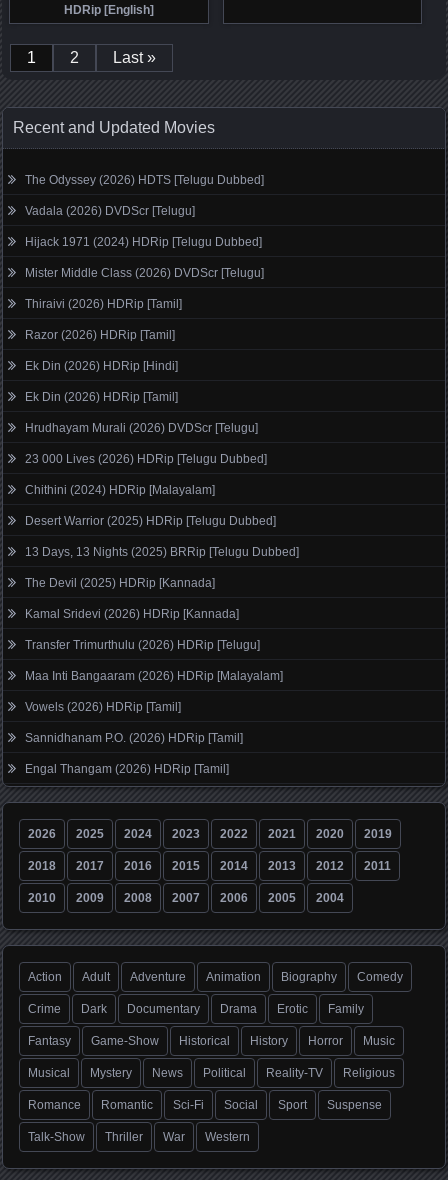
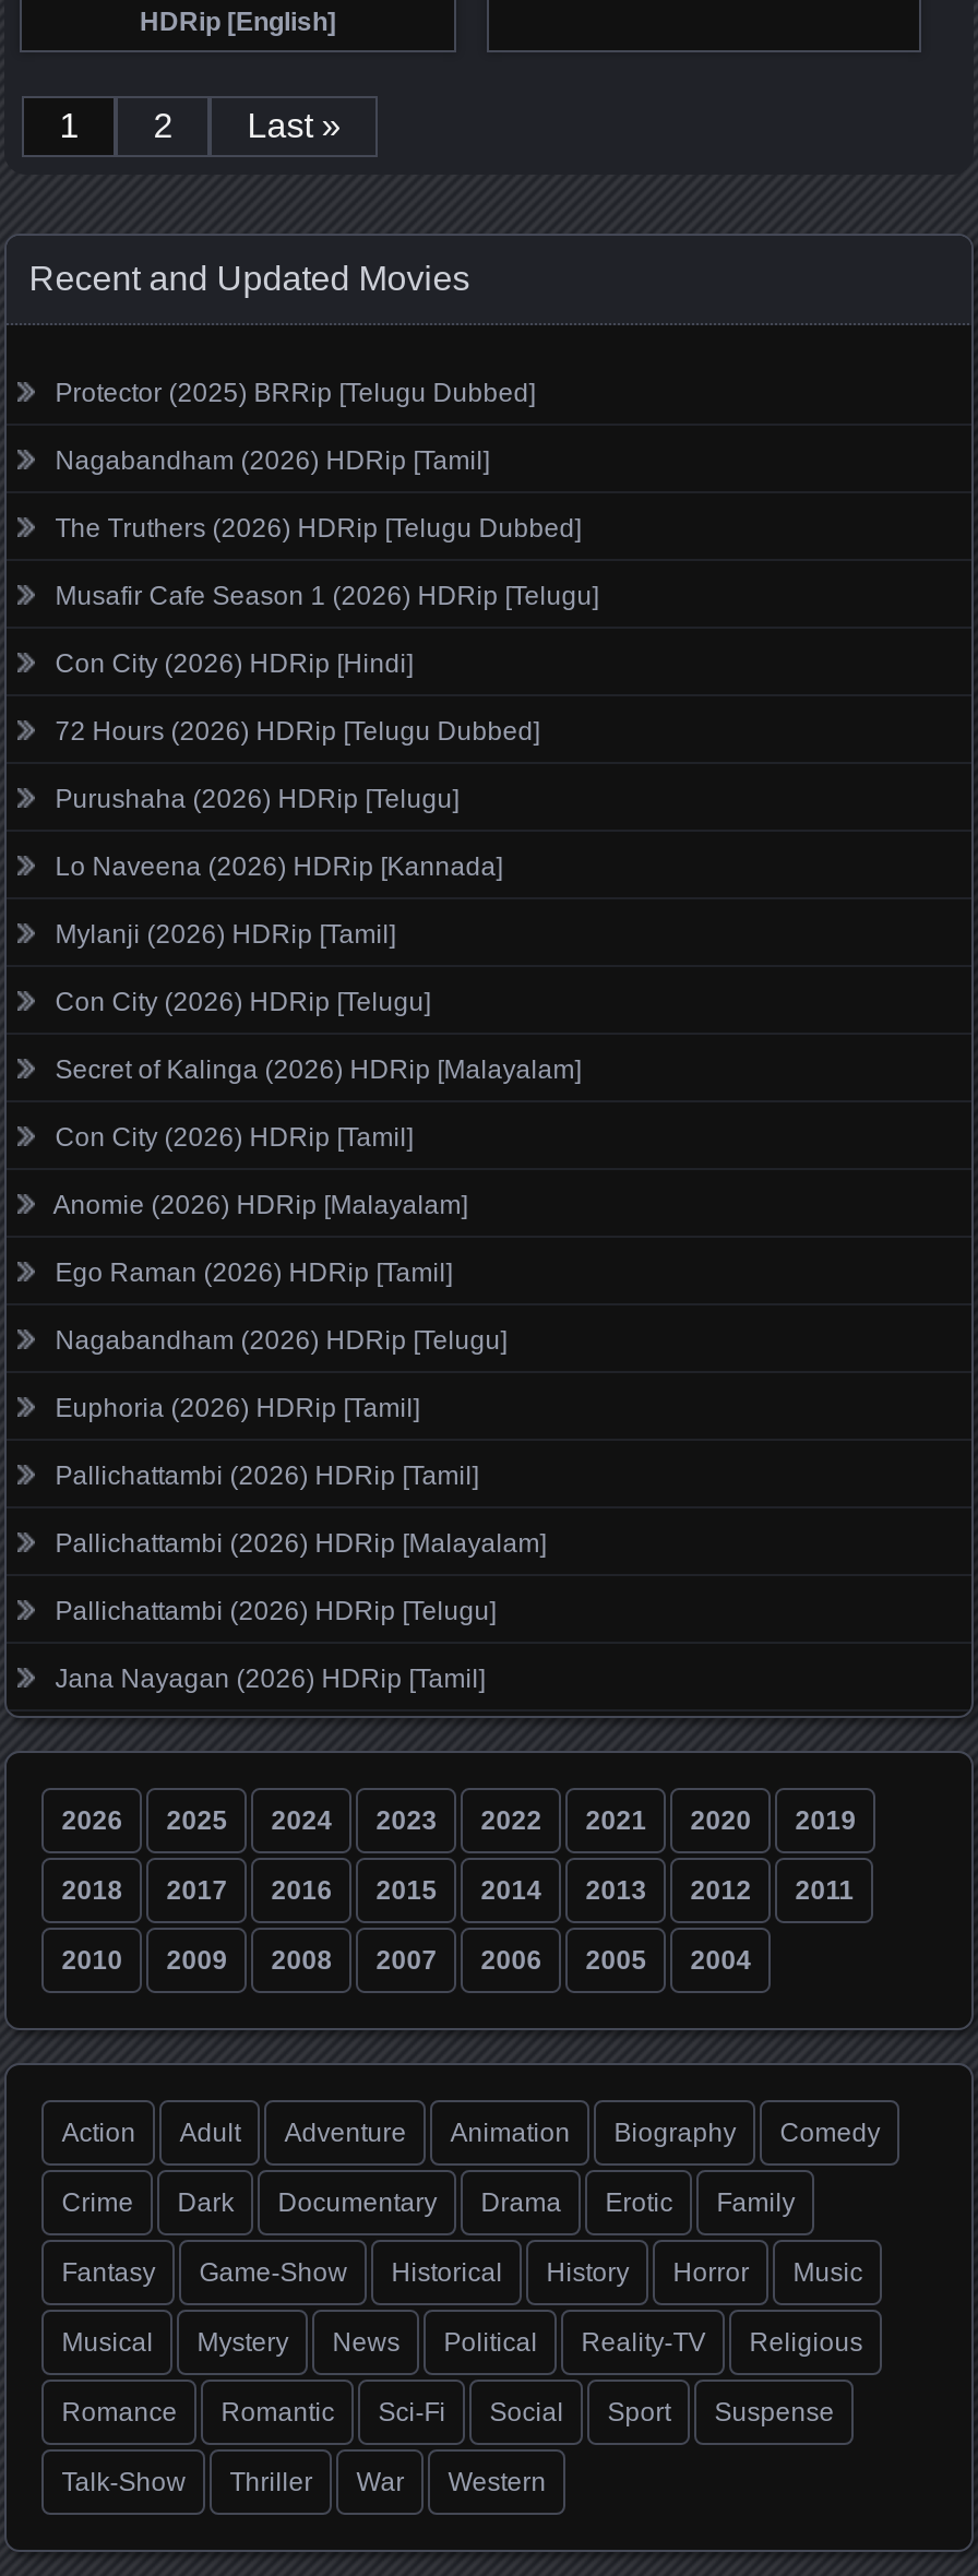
- The Odyssey (2026) HDTS [Telugu Dubbed]
+ Protector (2025) BRRip [Telugu Dubbed]

- Vadala (2026) DVDScr [Telugu]
+ Nagabandham (2026) HDRip [Tamil]

- Hijack 1971 (2024) HDRip [Telugu Dubbed]
+ The Truthers (2026) HDRip [Telugu Dubbed]

- Mister Middle Class (2026) DVDScr [Telugu]
+ Musafir Cafe Season 1 (2026) HDRip [Telugu]

- Thiraivi (2026) HDRip [Tamil]
+ Con City (2026) HDRip [Hindi]

- Razor (2026) HDRip [Tamil]
+ 72 Hours (2026) HDRip [Telugu Dubbed]

- Ek Din (2026) HDRip [Hindi]
+ Purushaha (2026) HDRip [Telugu]

- Ek Din (2026) HDRip [Tamil]
+ Lo Naveena (2026) HDRip [Kannada]

- Hrudhayam Murali (2026) DVDScr [Telugu]
+ Mylanji (2026) HDRip [Tamil]

- 23 000 Lives (2026) HDRip [Telugu Dubbed]
+ Con City (2026) HDRip [Telugu]

- Chithini (2024) HDRip [Malayalam]
+ Secret of Kalinga (2026) HDRip [Malayalam]

- Desert Warrior (2025) HDRip [Telugu Dubbed]
+ Con City (2026) HDRip [Tamil]

- 13 Days, 13 Nights (2025) BRRip [Telugu Dubbed]
+ Anomie (2026) HDRip [Malayalam]

- The Devil (2025) HDRip [Kannada]
+ Ego Raman (2026) HDRip [Tamil]

- Kamal Sridevi (2026) HDRip [Kannada]
+ Nagabandham (2026) HDRip [Telugu]

- Transfer Trimurthulu (2026) HDRip [Telugu]
+ Euphoria (2026) HDRip [Tamil]

- Maa Inti Bangaaram (2026) HDRip [Malayalam]
+ Pallichattambi (2026) HDRip [Tamil]

- Vowels (2026) HDRip [Tamil]
+ Pallichattambi (2026) HDRip [Malayalam]

- Sannidhanam P.O. (2026) HDRip [Tamil]
+ Pallichattambi (2026) HDRip [Telugu]

- Engal Thangam (2026) HDRip [Tamil]
+ Jana Nayagan (2026) HDRip [Tamil]
